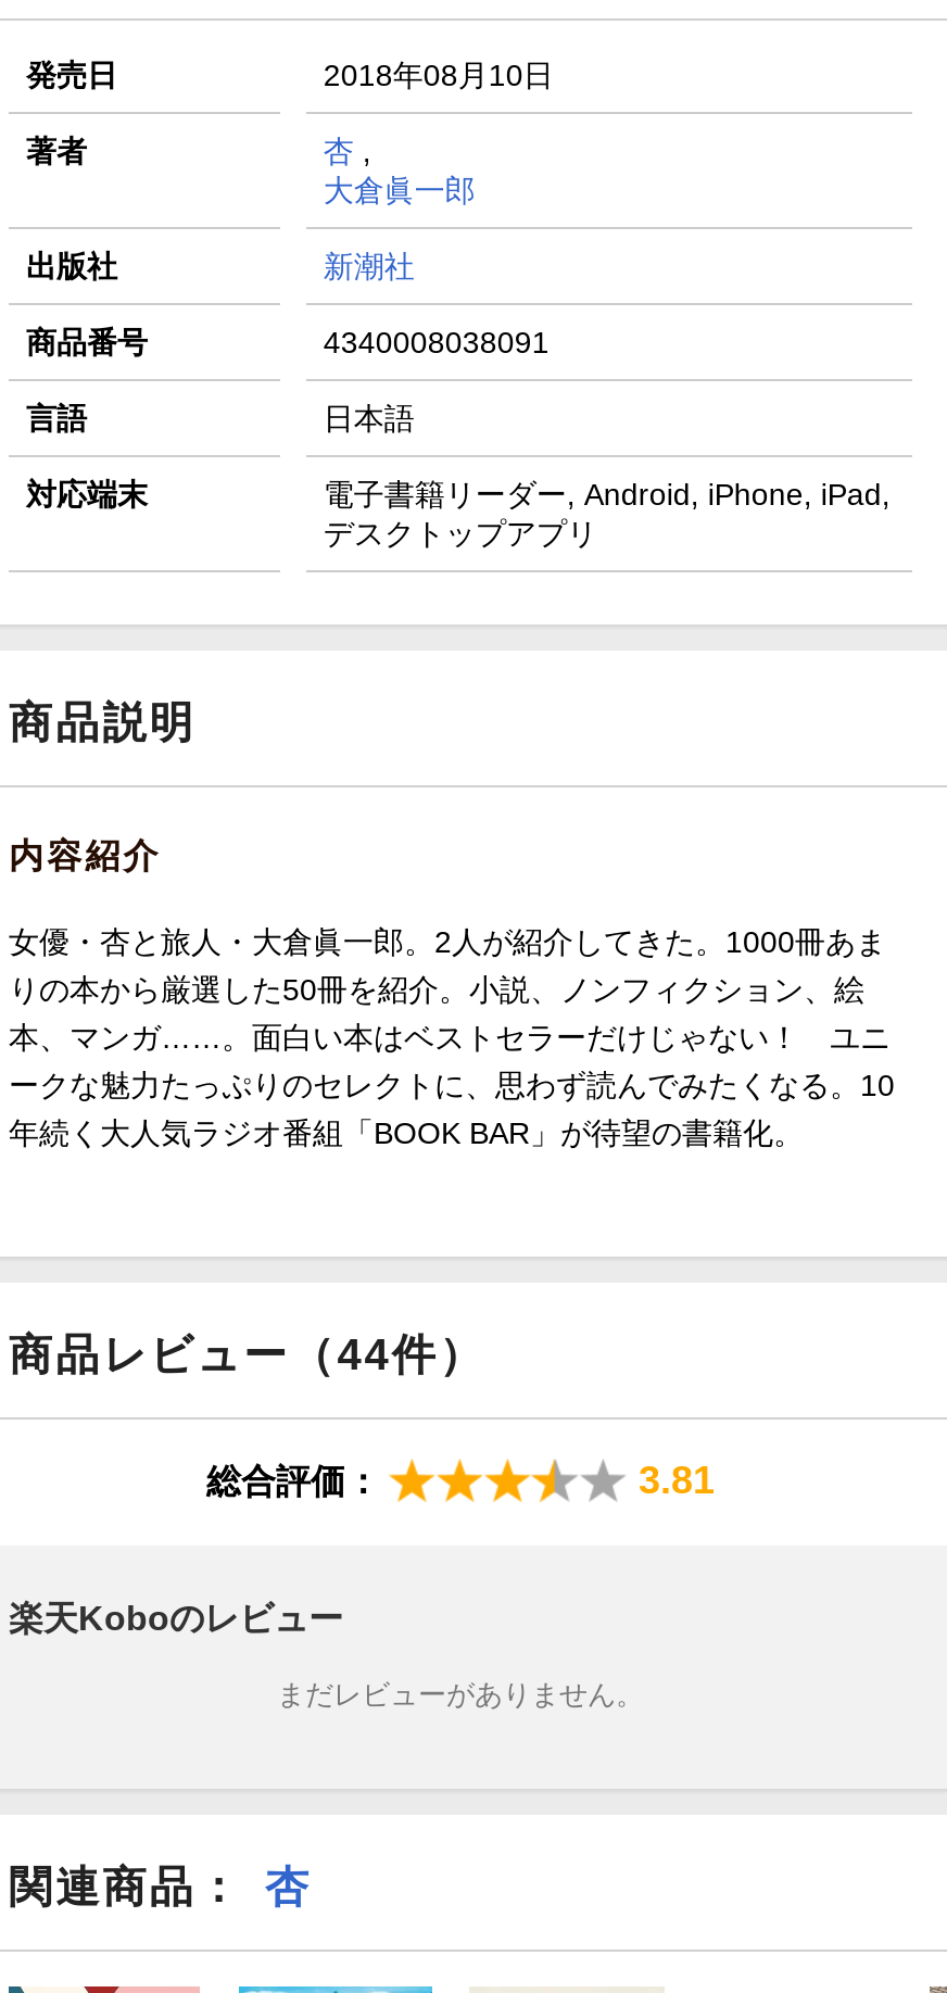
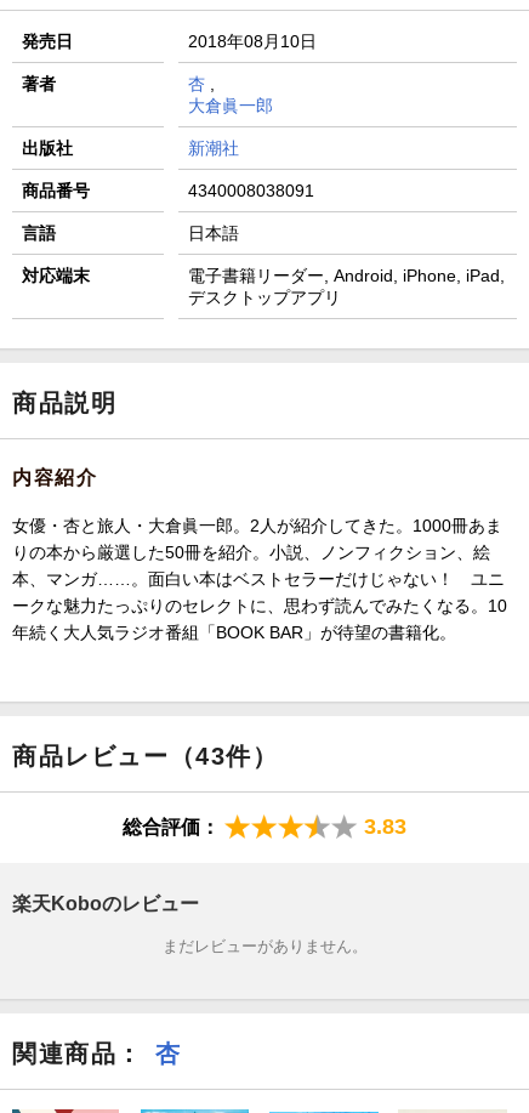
- 商品レビュー（44件）
+ 商品レビュー（43件）

- 3.81
+ 3.83
